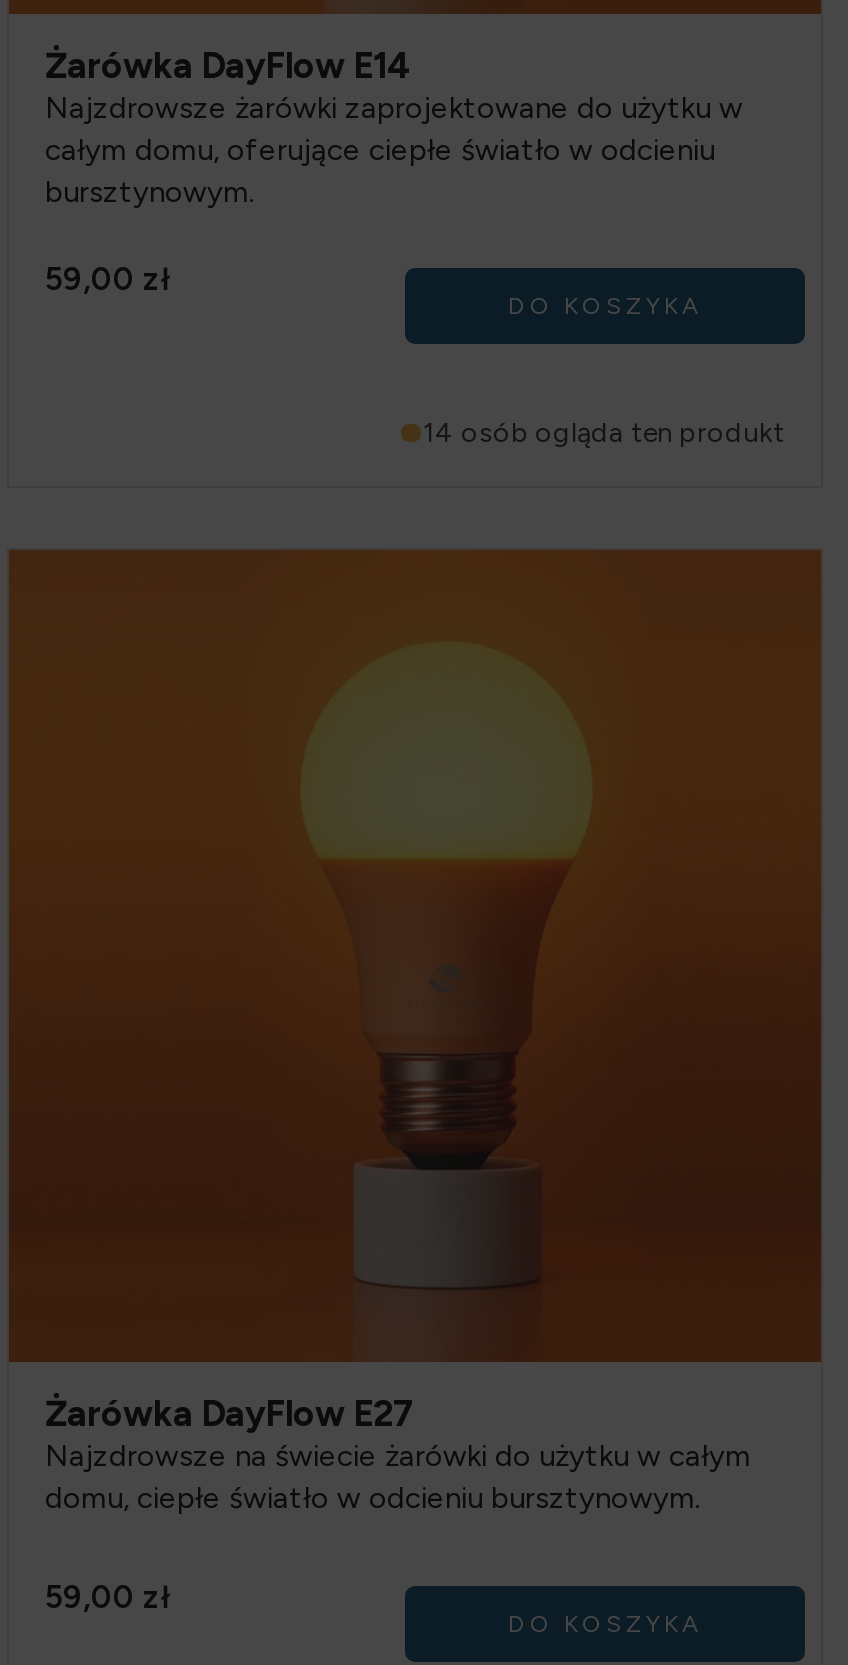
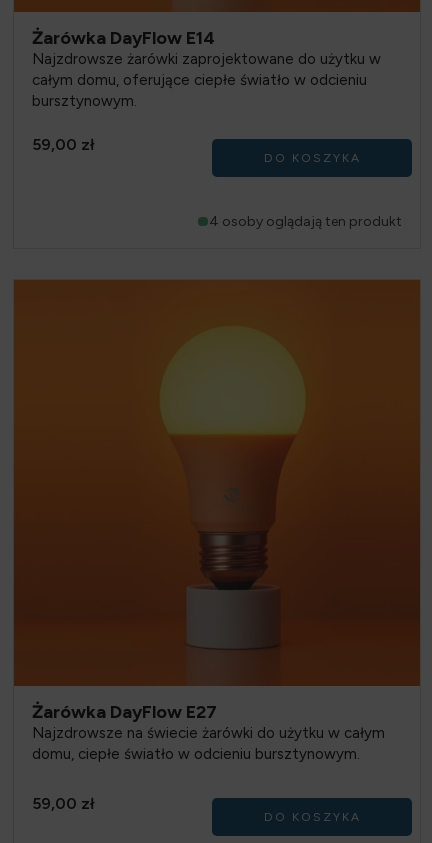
- 14 osób ogląda ten produkt
+ 4 osoby oglądają ten produkt
